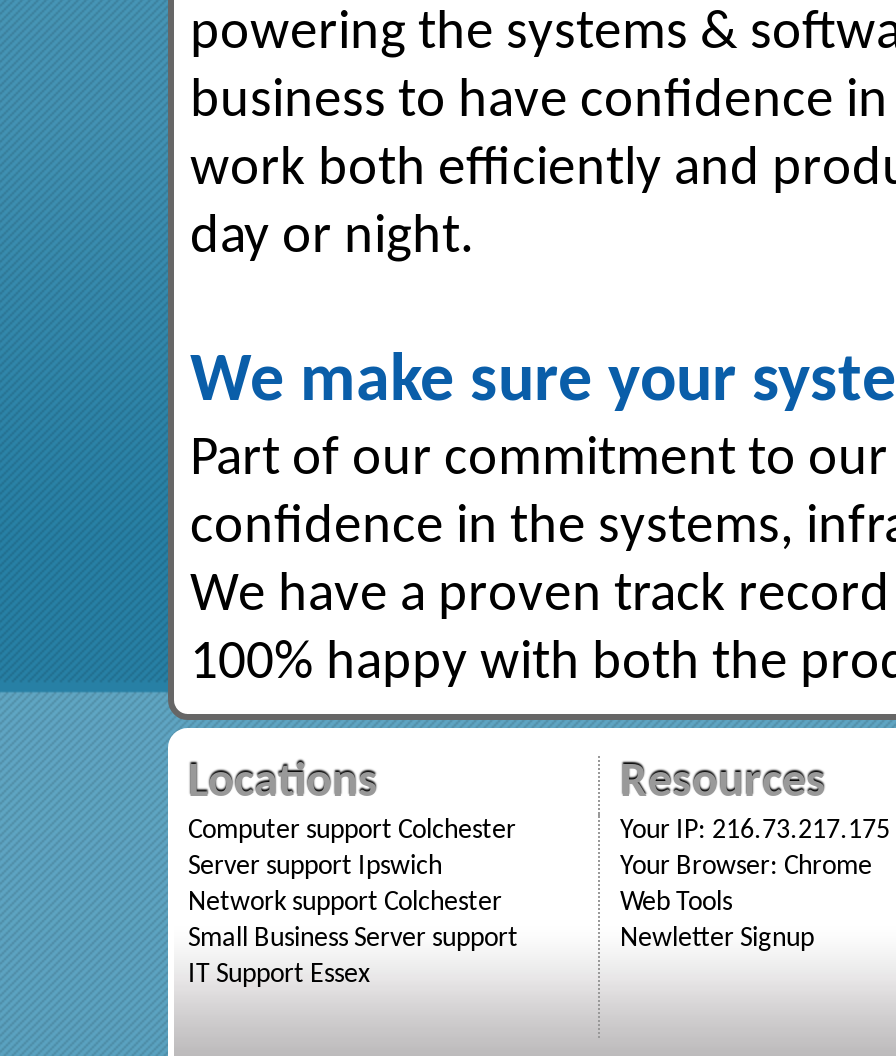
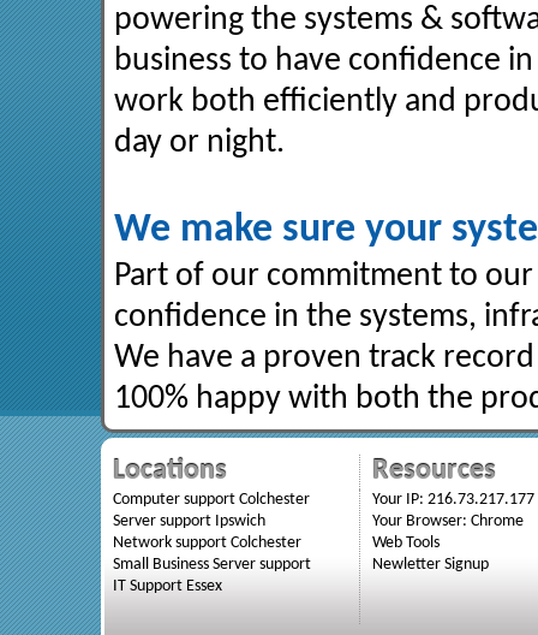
- Your IP: 216.73.217.175
+ Your IP: 216.73.217.177
